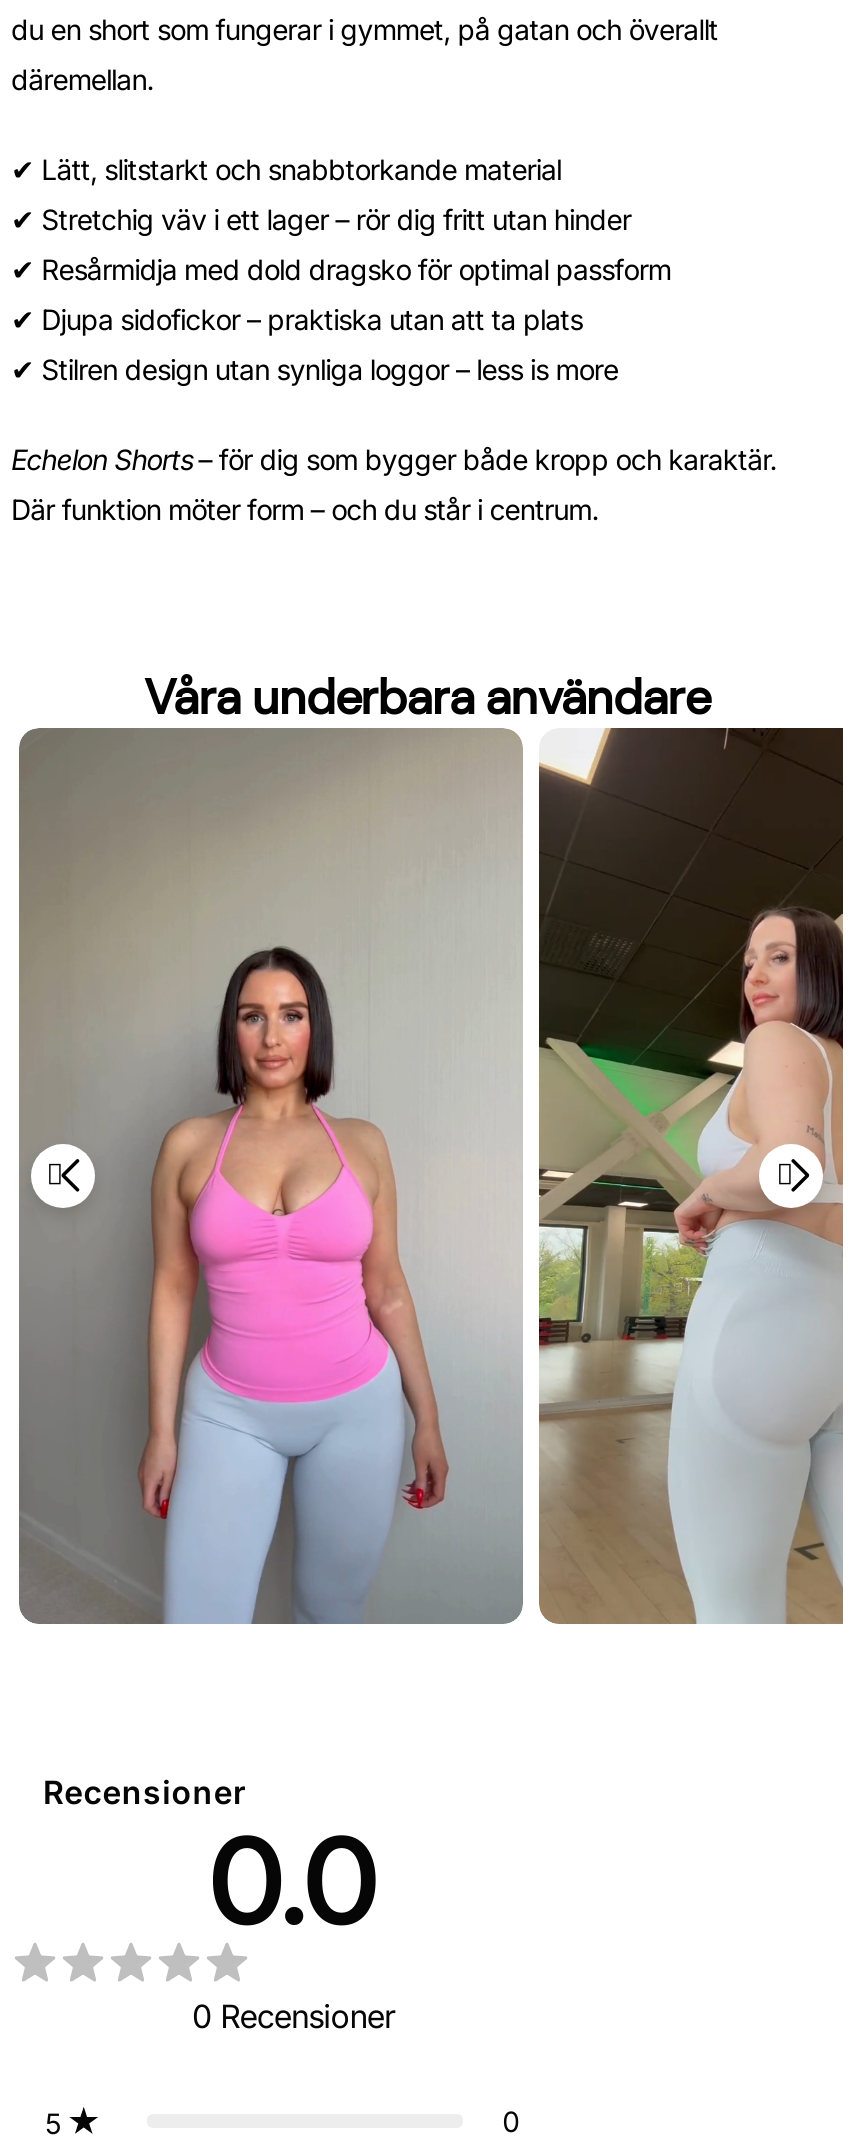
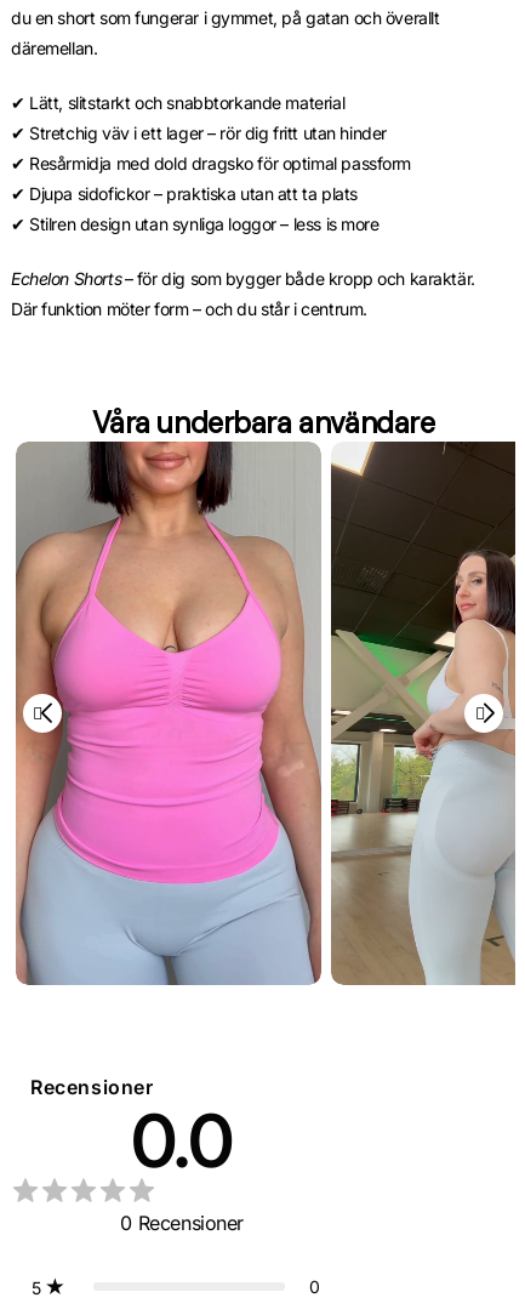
- [image]
+ [image]
